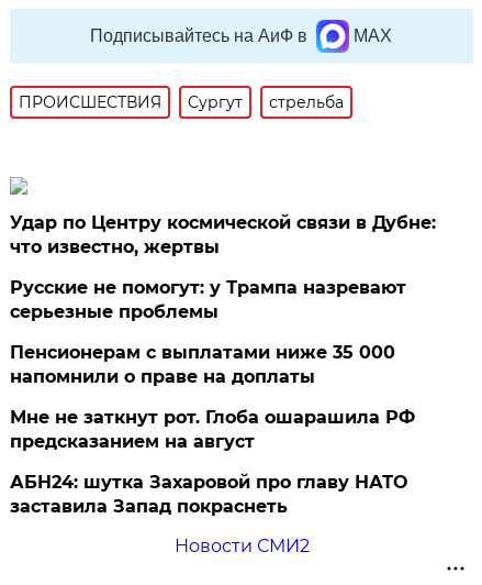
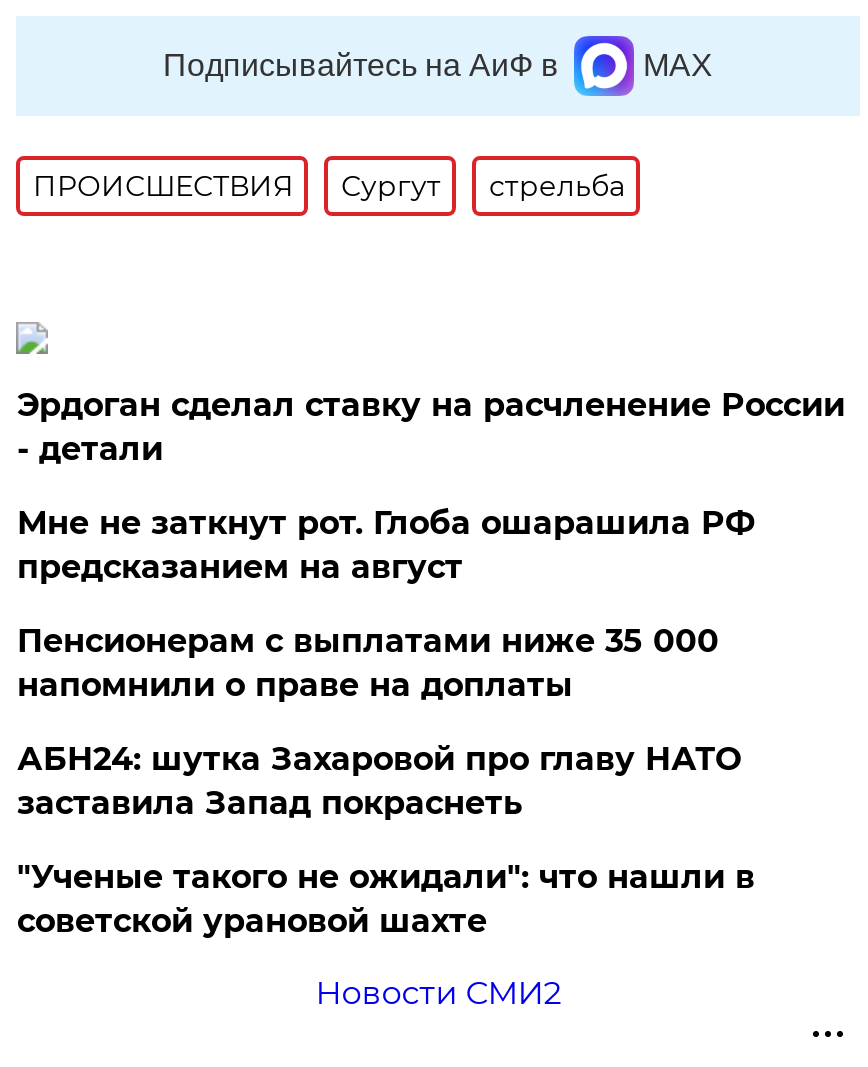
- Удар по Центру космической связи в Дубне:
- что известно, жертвы
+ Эрдоган сделал ставку на расчленение России
+ - детали

- Русские не помогут: у Трампа назревают
- серьезные проблемы

moved up: Мне не заткнут рот. Глоба ошарашила РФ | предсказанием на август

moved up: АБН24: шутка Захаровой про главу НАТО | заставила Запад покраснеть

+ "Ученые такого не ожидали": что нашли в
+ советской урановой шахте
